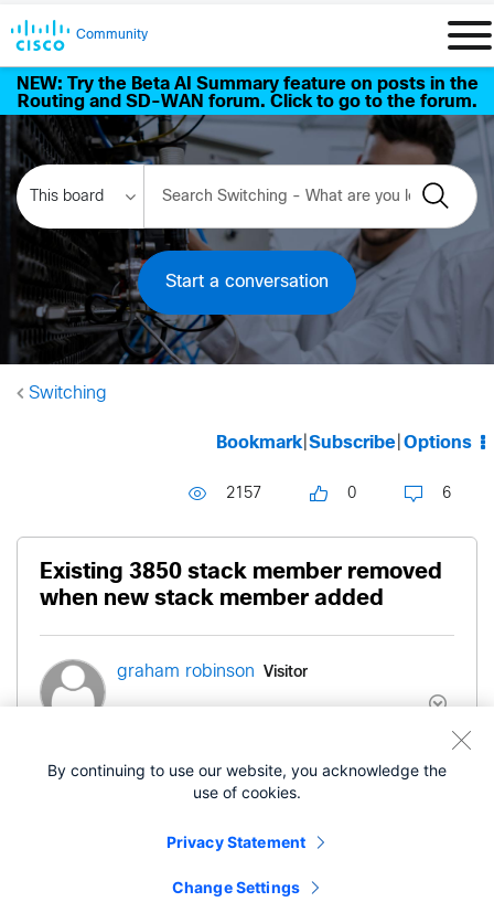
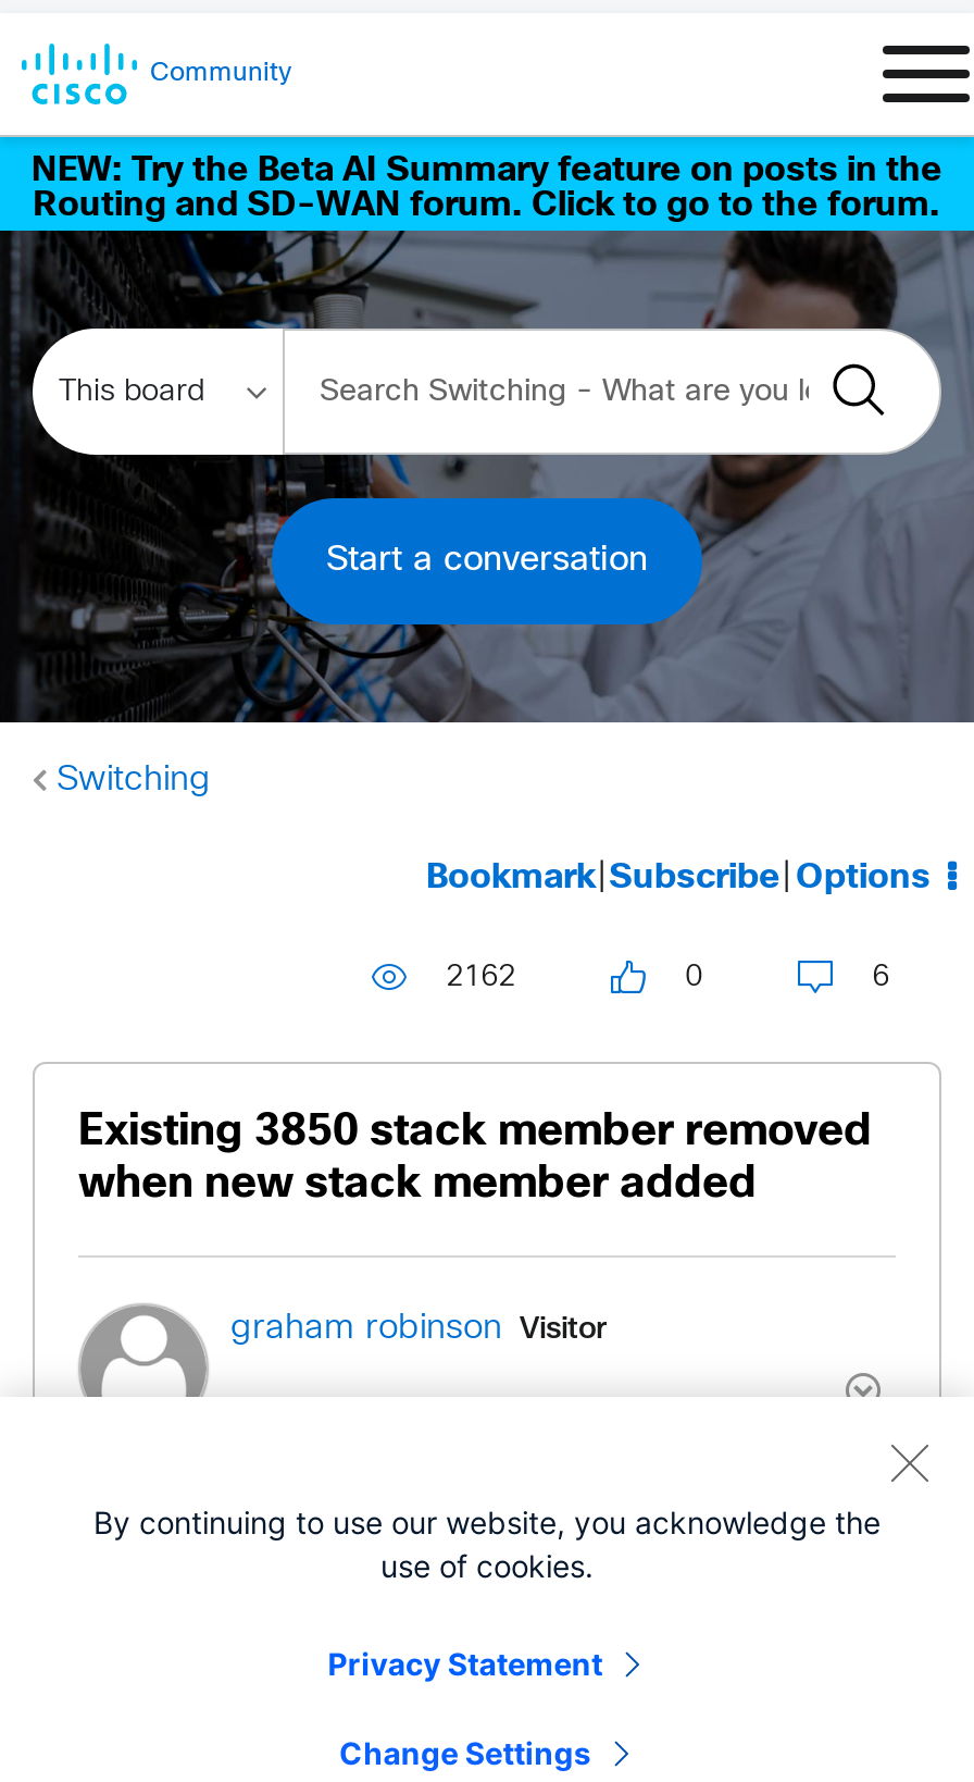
- 2157
+ 2162
